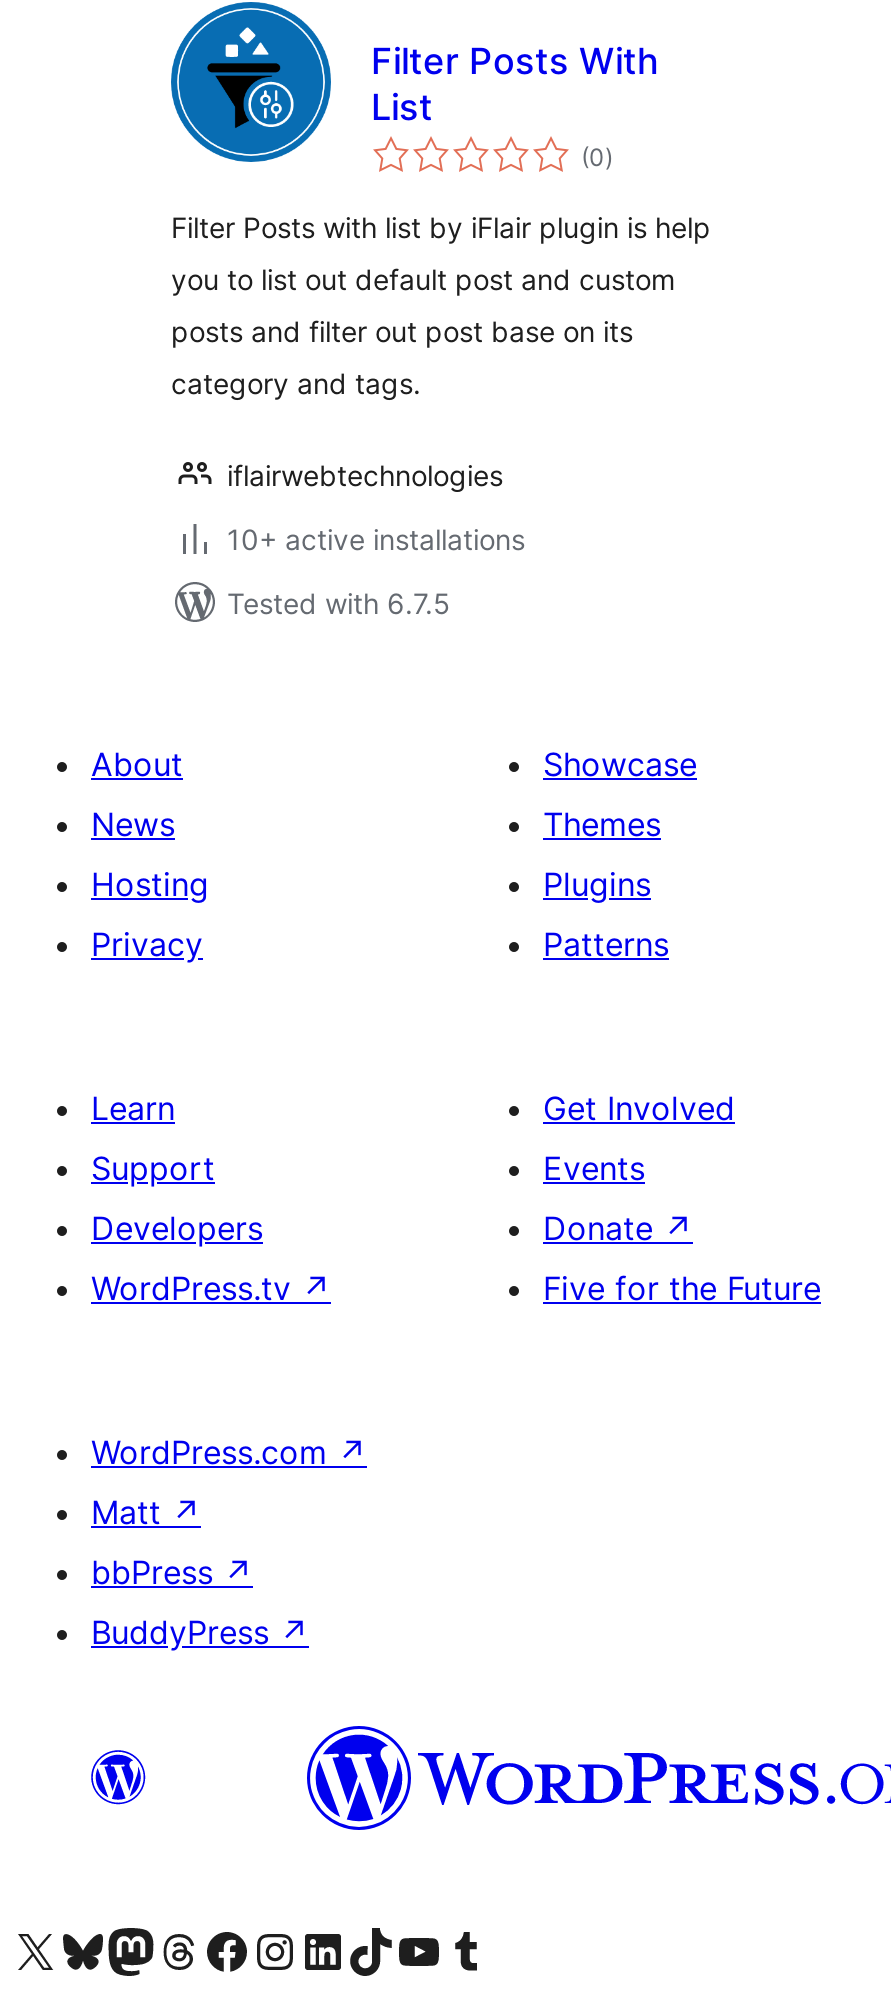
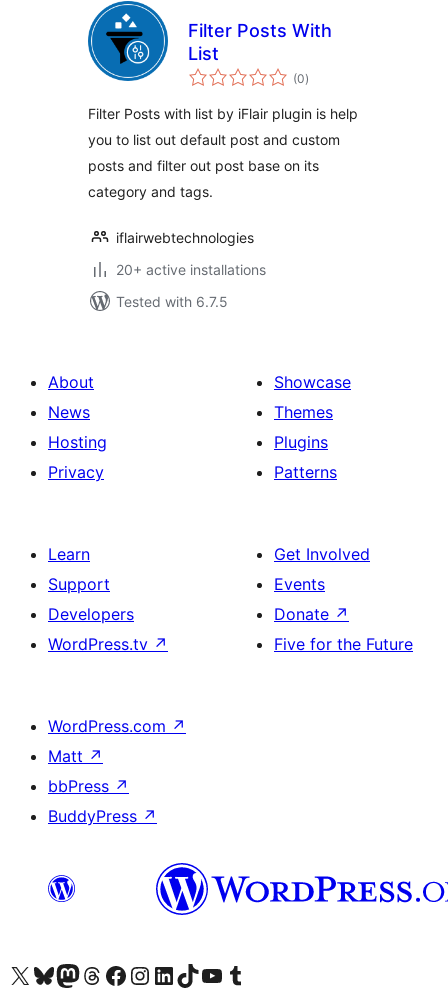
- 10+ active installations
+ 20+ active installations
